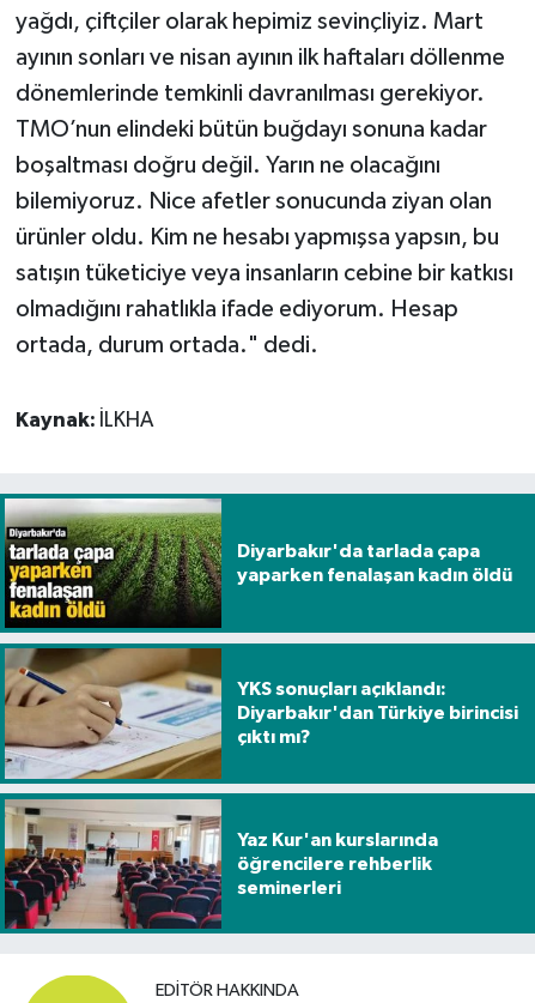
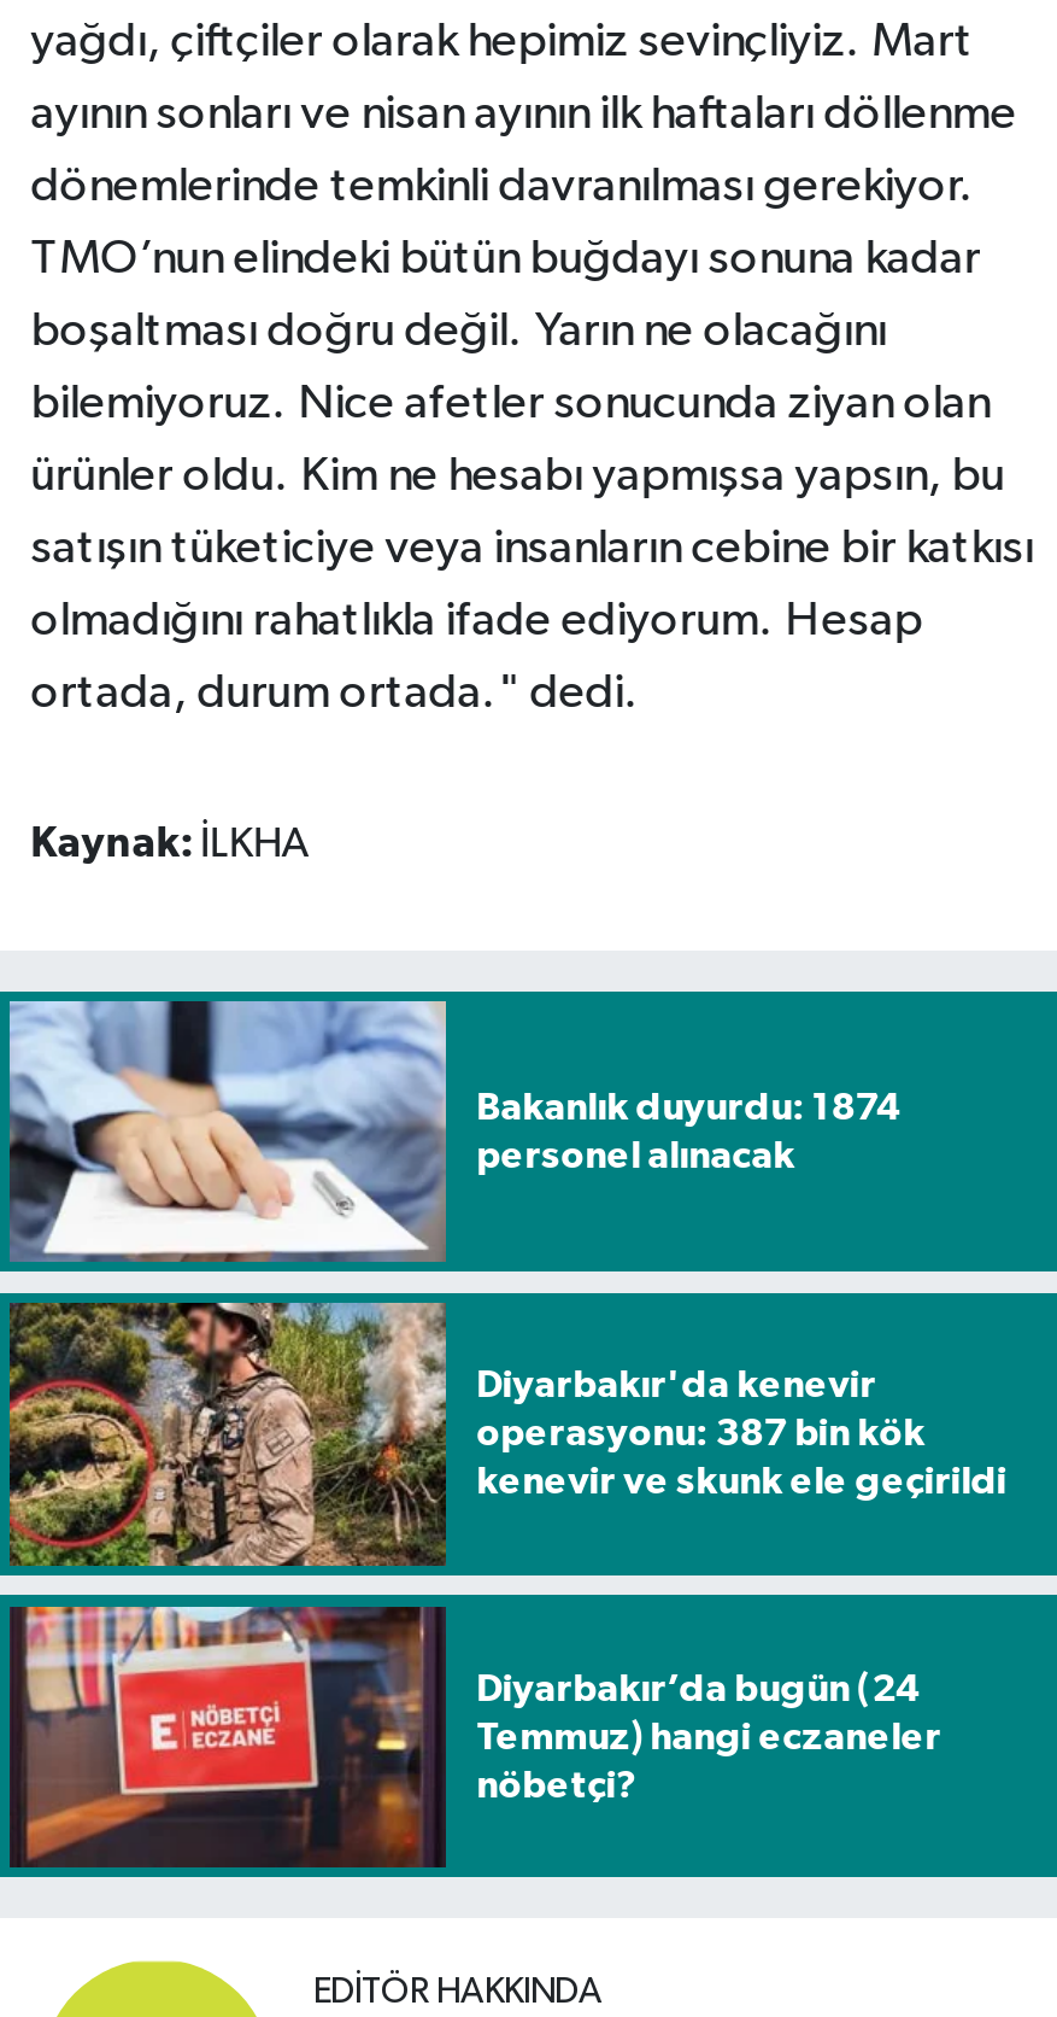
- [image]
- Diyarbakır'da tarlada çapa
- yaparken fenalaşan kadın öldü
+ [image]
+ Bakanlık duyurdu: 1874
+ personel alınacak

- [image]
- YKS sonuçları açıklandı:
- Diyarbakır'dan Türkiye birincisi
- çıktı mı?
+ [image]
+ Diyarbakır'da kenevir
+ operasyonu: 387 bin kök
+ kenevir ve skunk ele geçirildi

- [image]
- Yaz Kur'an kurslarında
- öğrencilere rehberlik
- seminerleri
+ [image]
+ Diyarbakır’da bugün (24
+ Temmuz) hangi eczaneler
+ nöbetçi?
